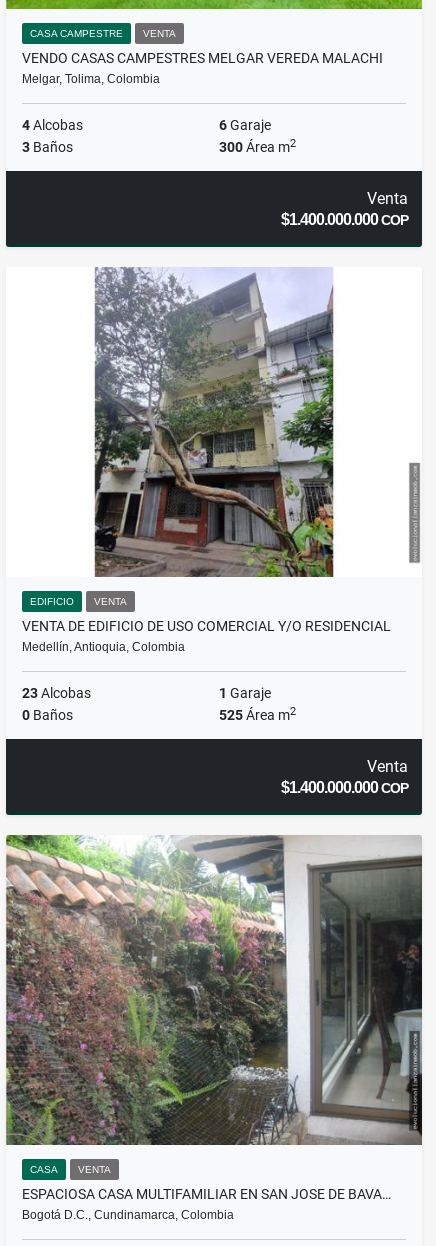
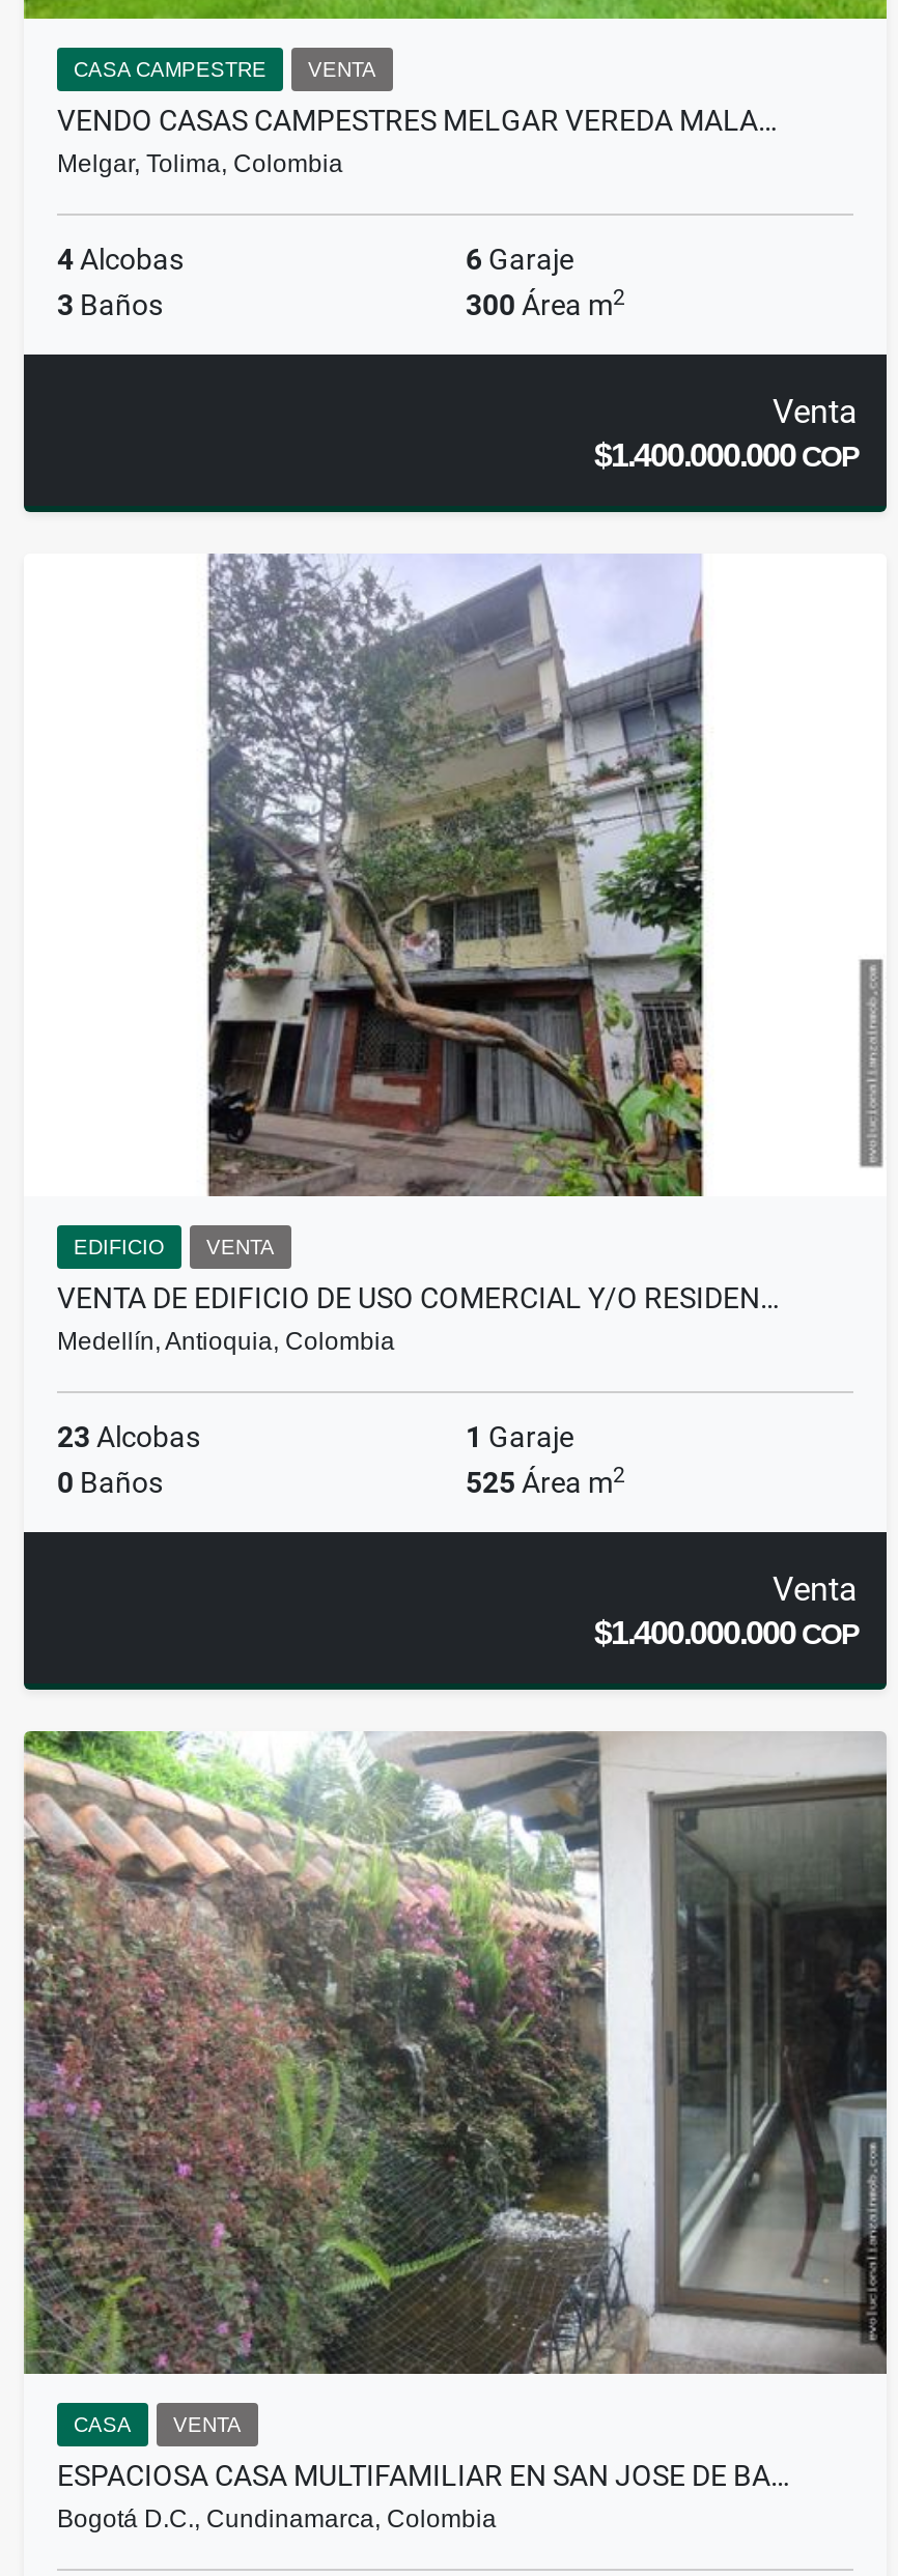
- VENDO CASAS CAMPESTRES MELGAR VEREDA MALACHI
+ VENDO CASAS CAMPESTRES MELGAR VEREDA MALA…

- VENTA DE EDIFICIO DE USO COMERCIAL Y/O RESIDENCIAL
+ VENTA DE EDIFICIO DE USO COMERCIAL Y/O RESIDEN…

- ESPACIOSA CASA MULTIFAMILIAR EN SAN JOSE DE BAVA…
+ ESPACIOSA CASA MULTIFAMILIAR EN SAN JOSE DE BA…
